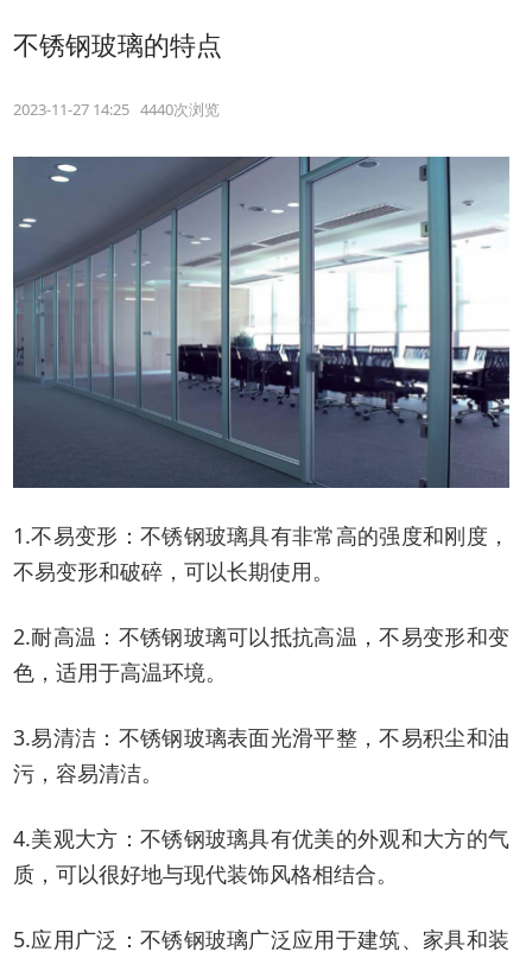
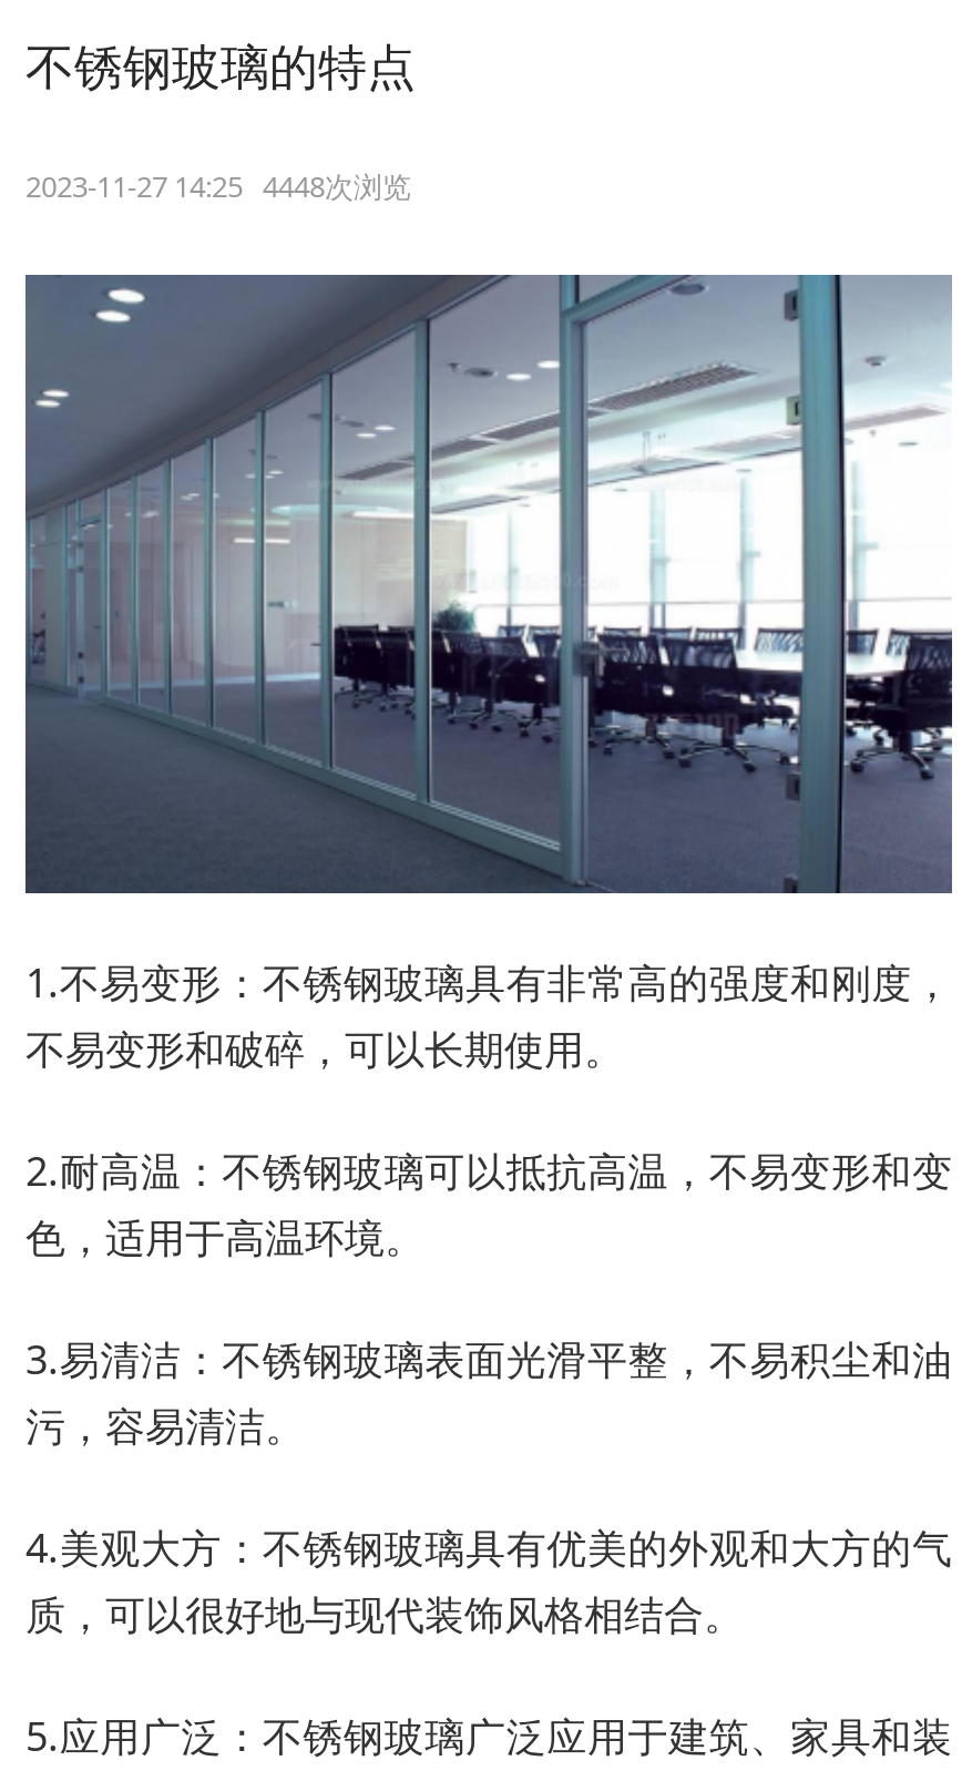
- 2023-11-27 14:25 4440次浏览
+ 2023-11-27 14:25 4448次浏览
